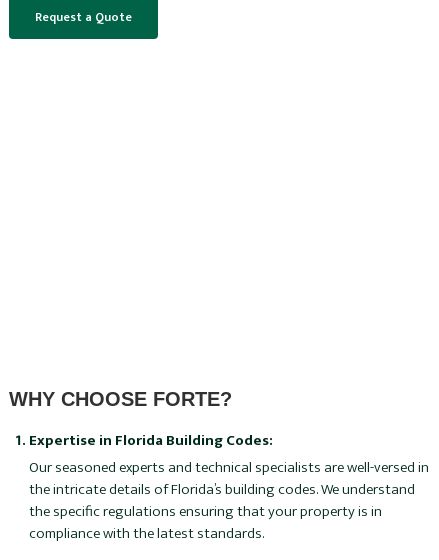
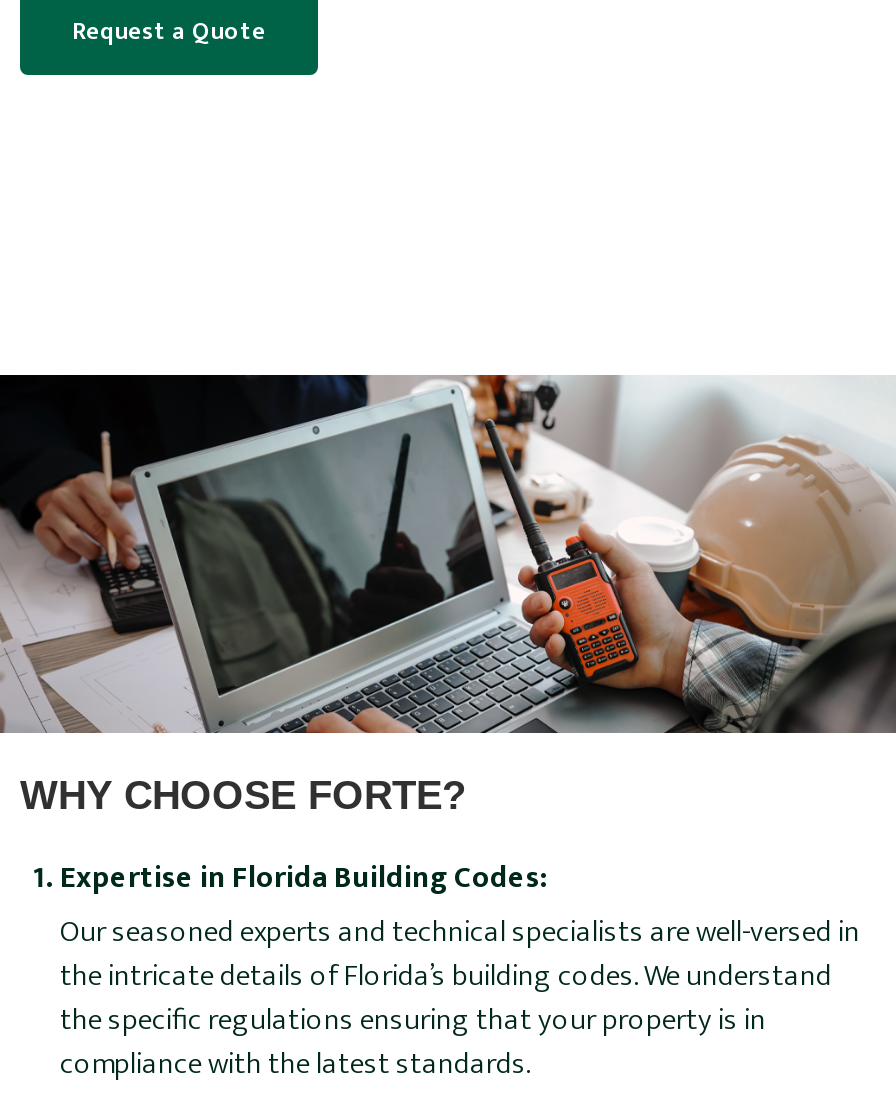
+ [image]
